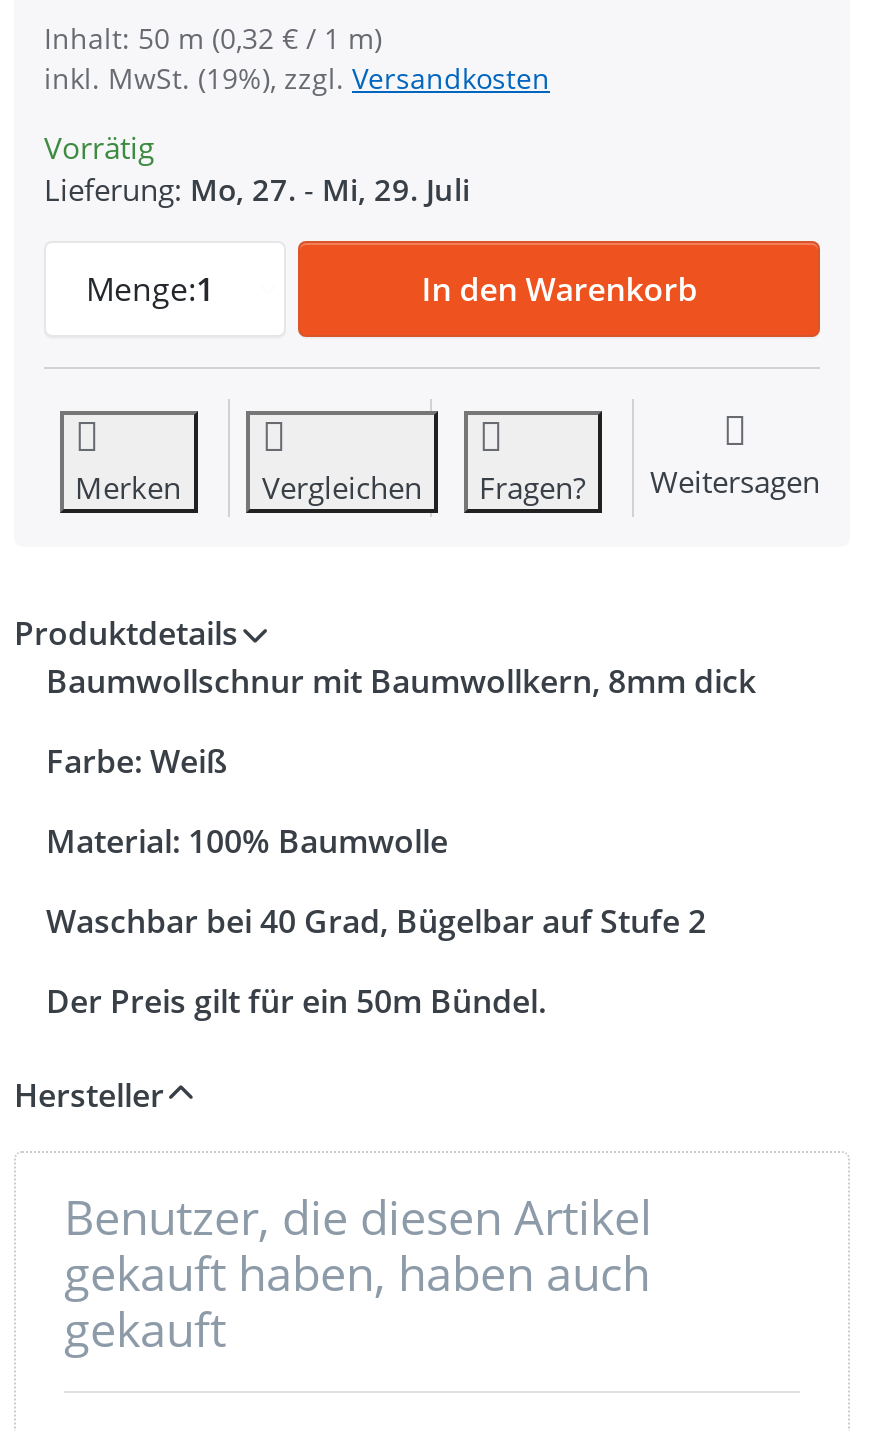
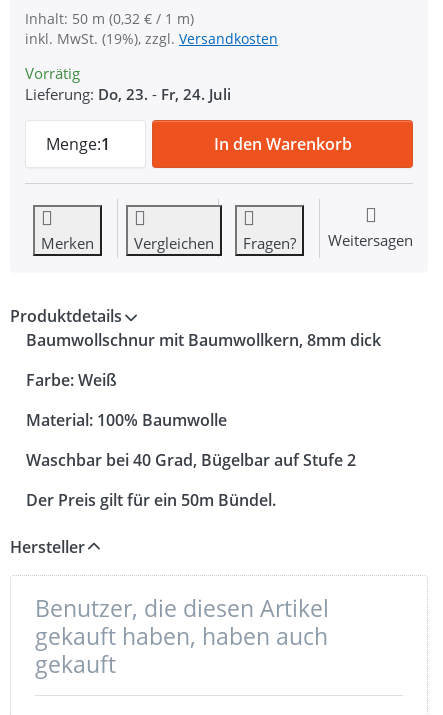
- Lieferung: Mo, 27. - Mi, 29. Juli
+ Lieferung: Do, 23. - Fr, 24. Juli
